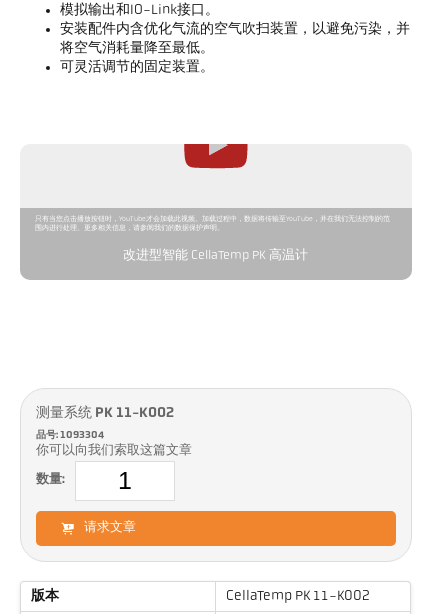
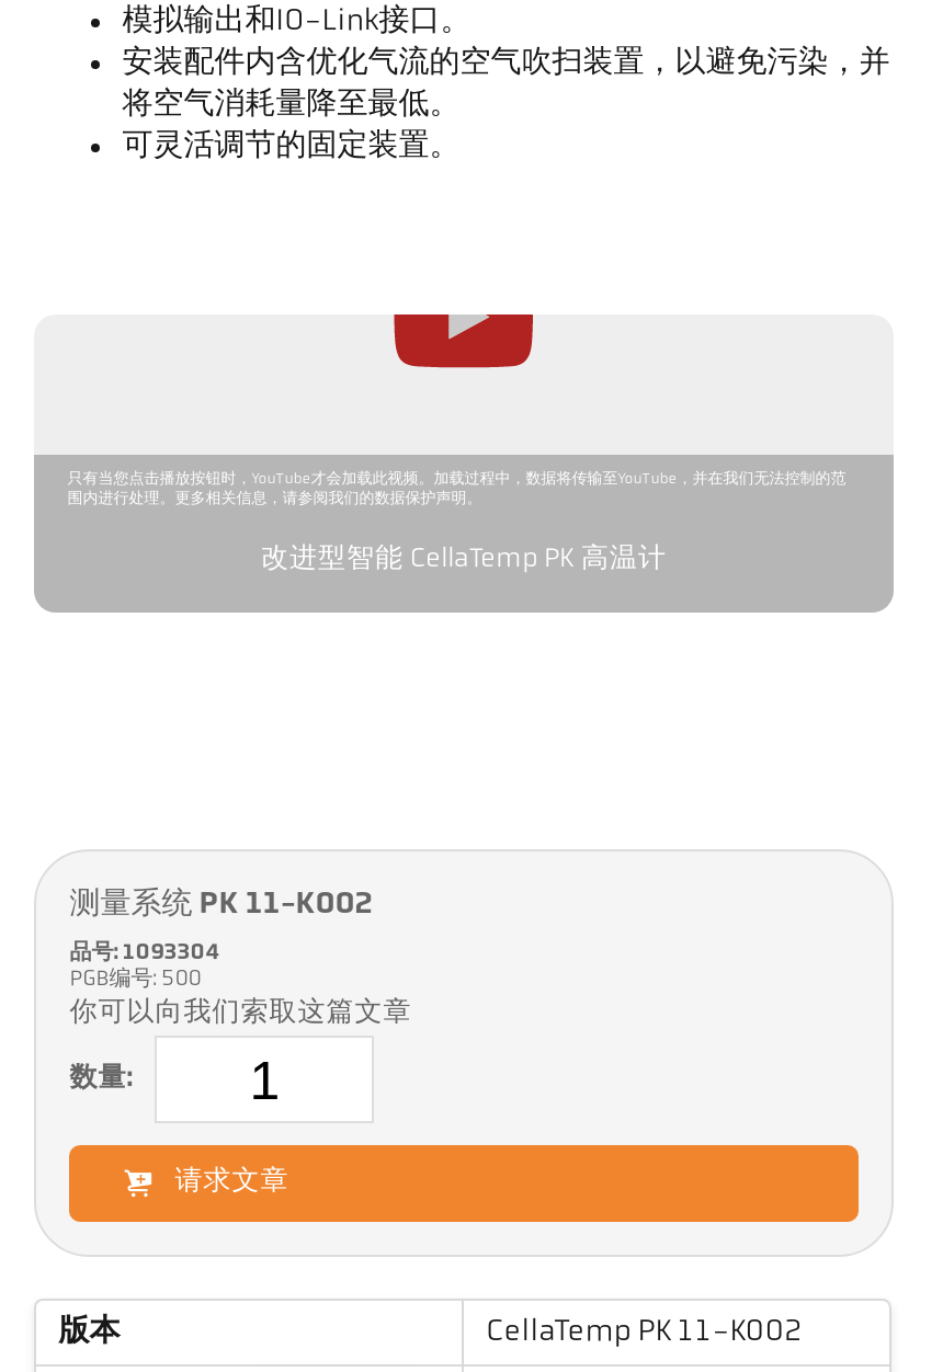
+ PGB编号: 500
